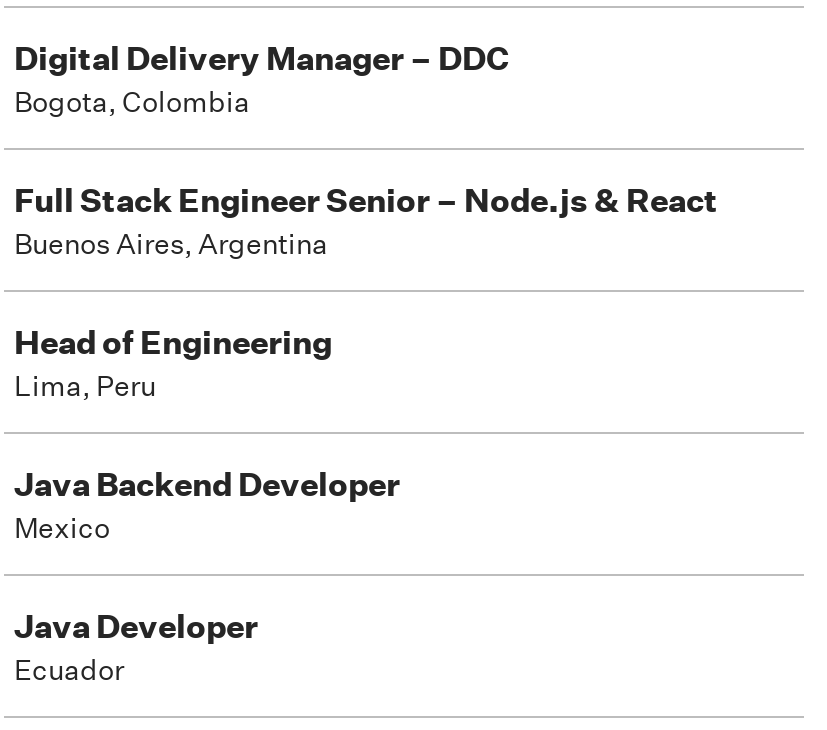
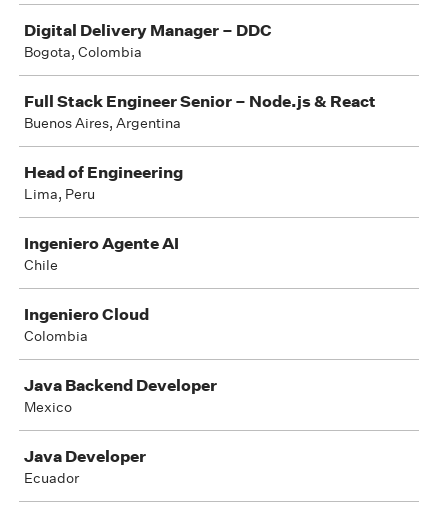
+ Ingeniero Agente AI
+ Chile
+ Ingeniero Cloud
+ Colombia
